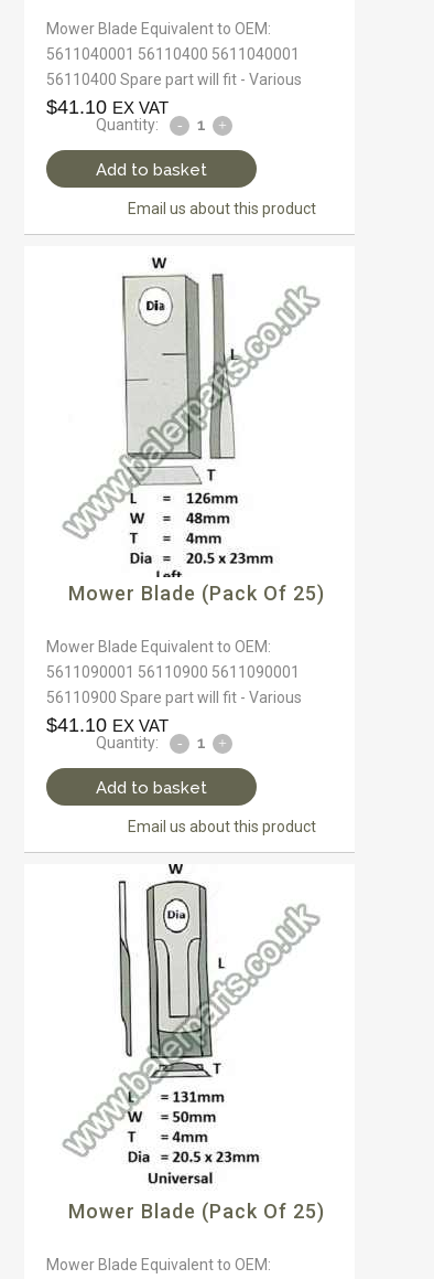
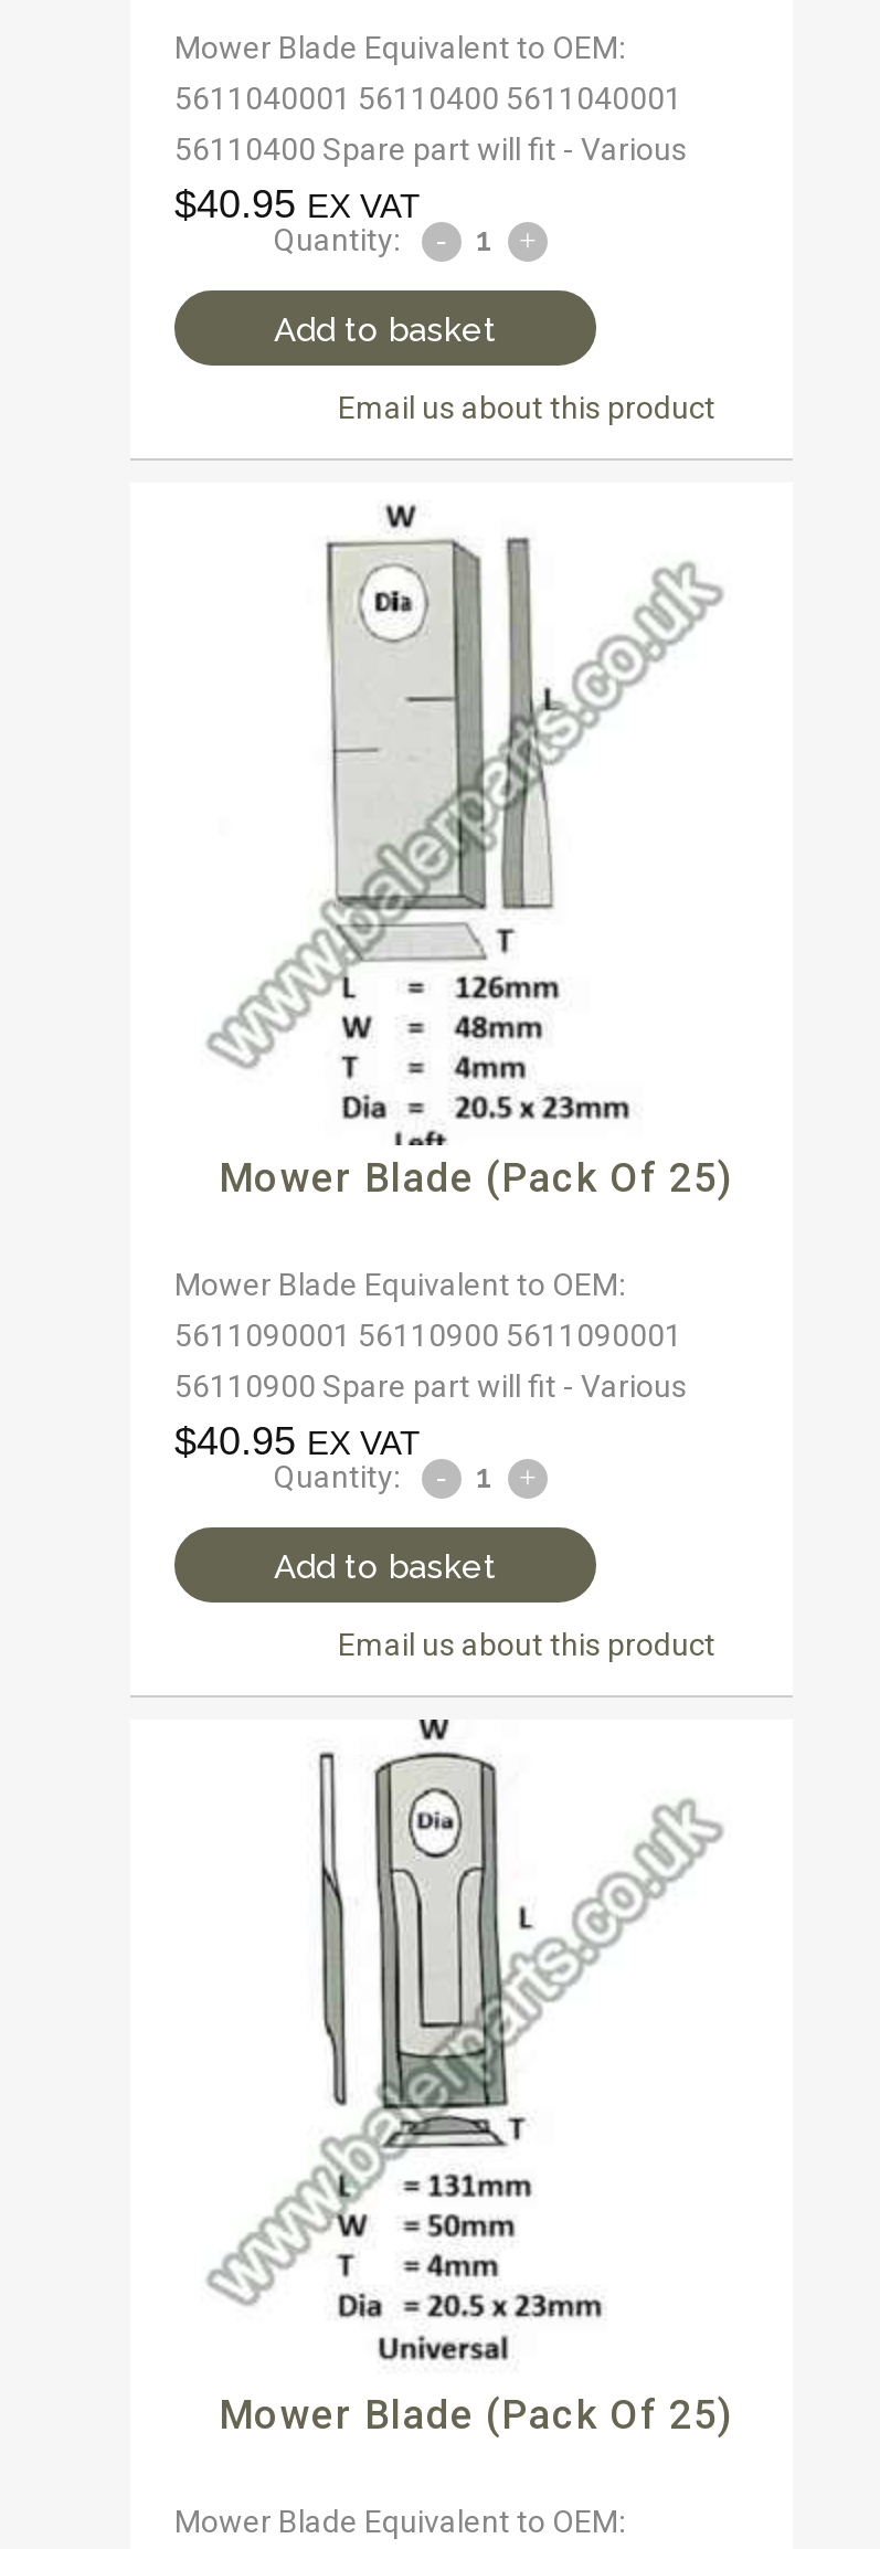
- $41.10 EX VAT
+ $40.95 EX VAT

- $41.10 EX VAT
+ $40.95 EX VAT
